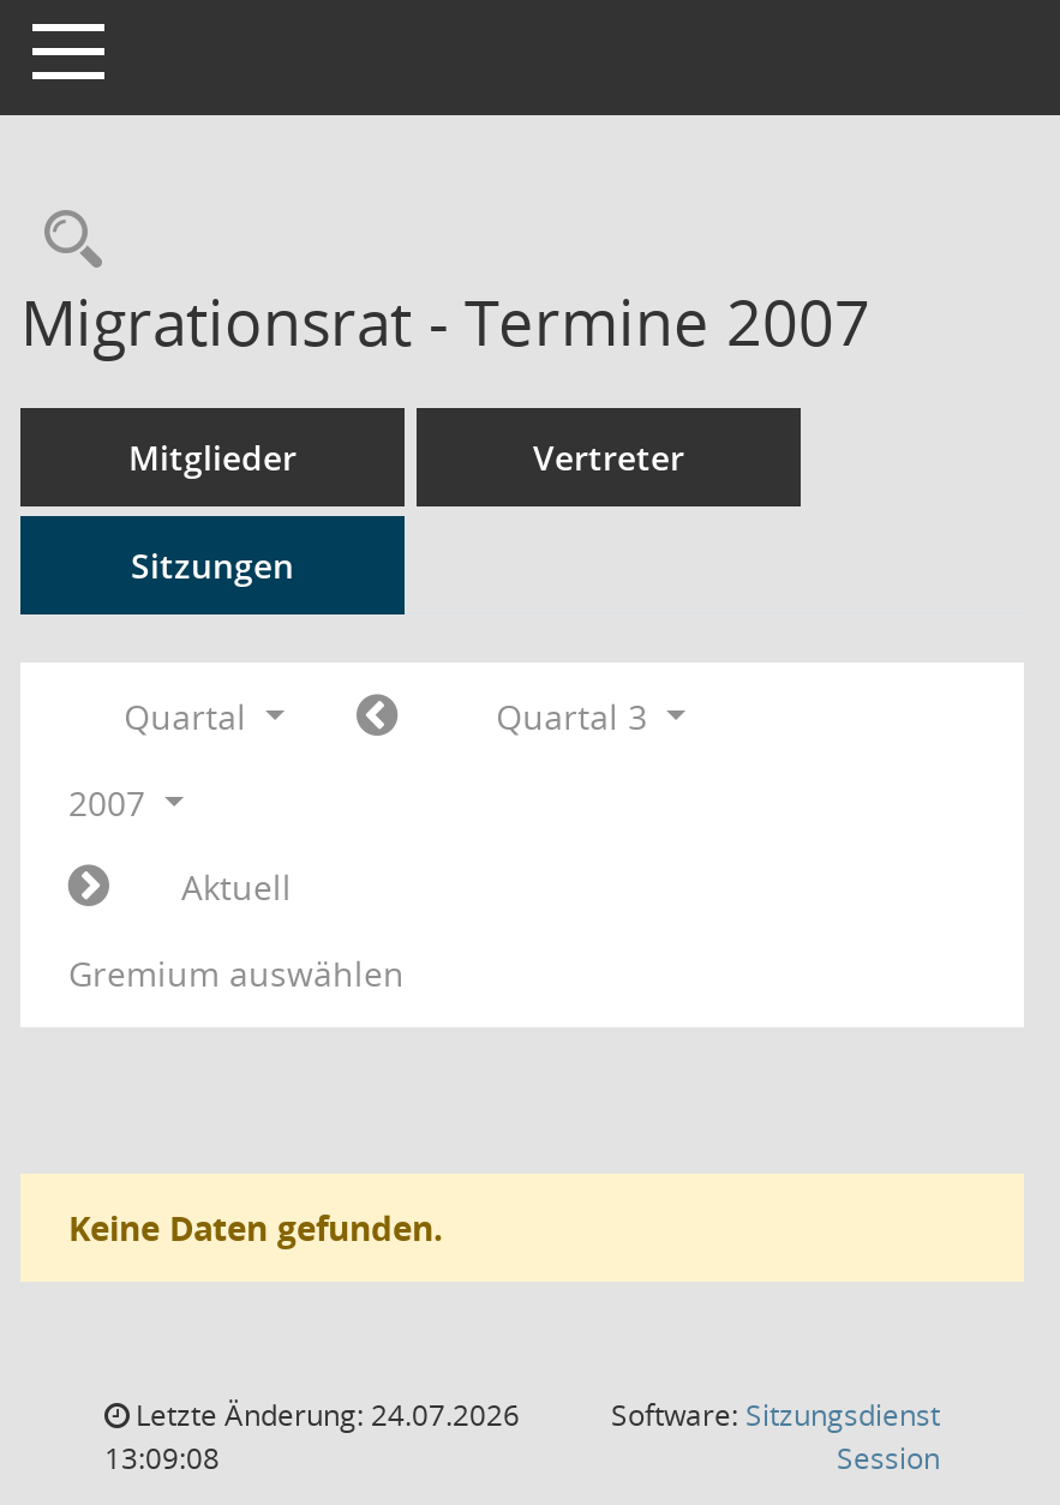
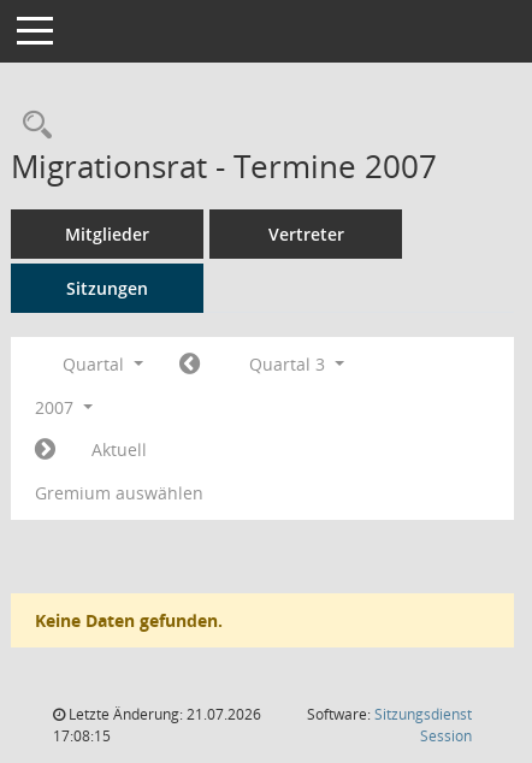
- Letzte Änderung: 24.07.2026
+ Letzte Änderung: 21.07.2026

- 13:09:08
+ 17:08:15
